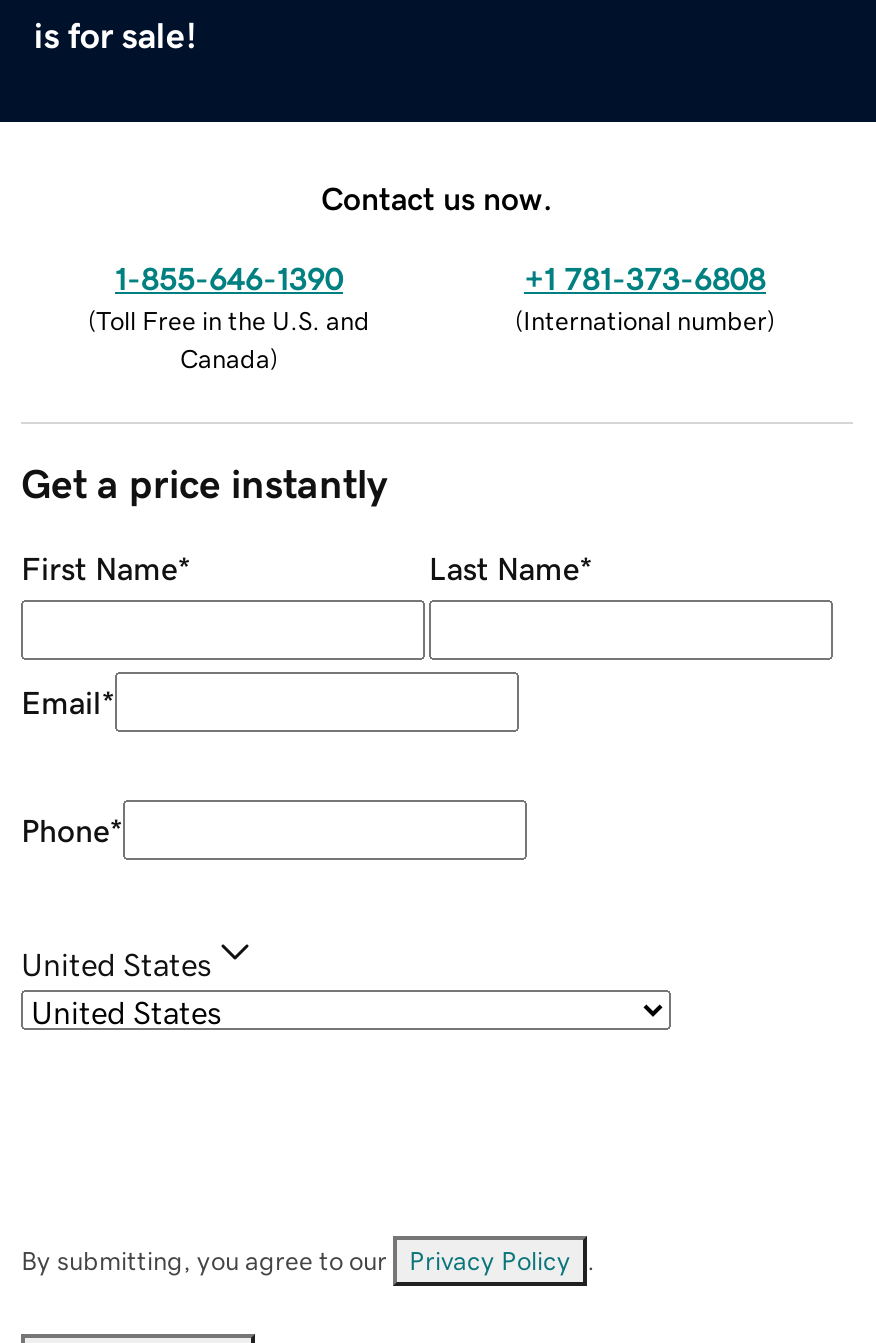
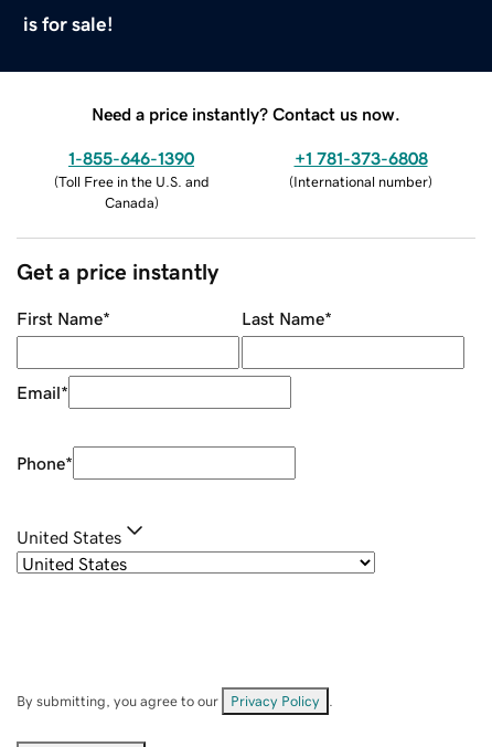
- Contact us now.
+ Need a price instantly? Contact us now.
